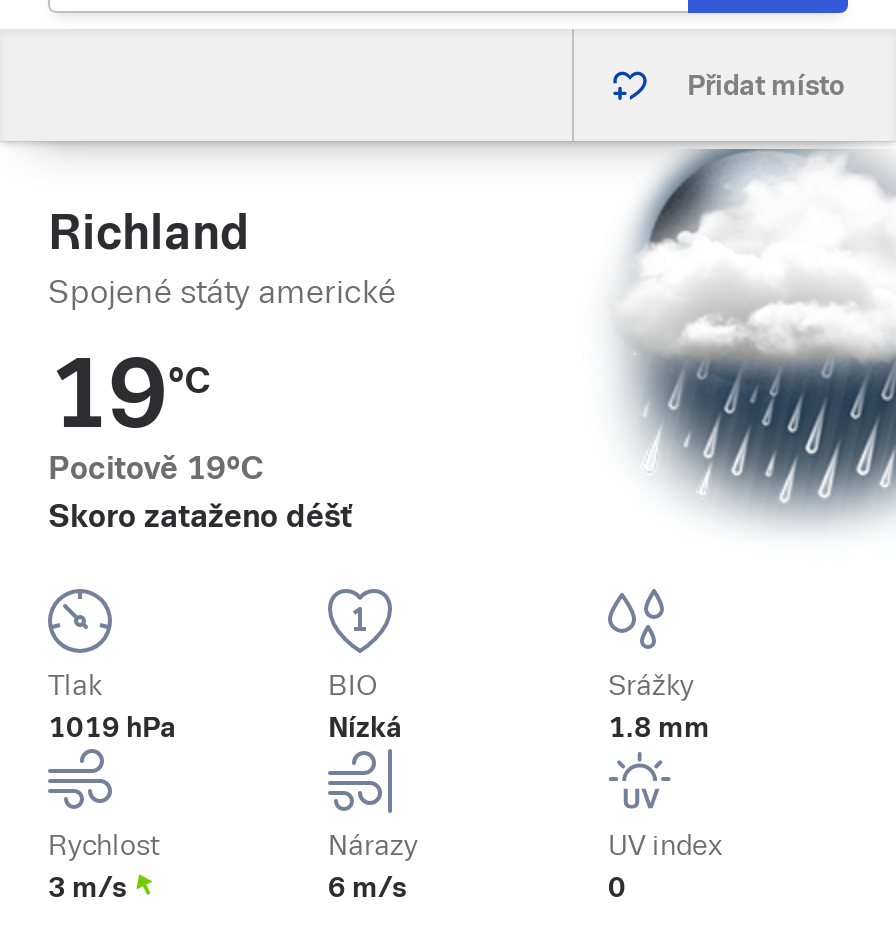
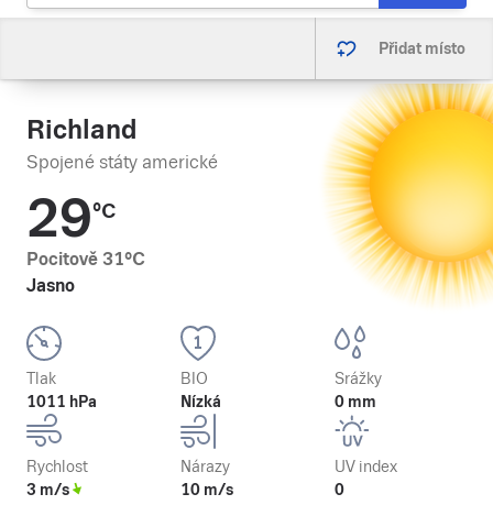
- [image]
+ [image]

- 19°C
- Pocitově 19°C
- Skoro zataženo déšť
+ 29°C
+ Pocitově 31°C
+ Jasno

- 1019 hPa
+ 1011 hPa

- 1.8 mm
+ 0 mm

- 6 m/s
+ 10 m/s
